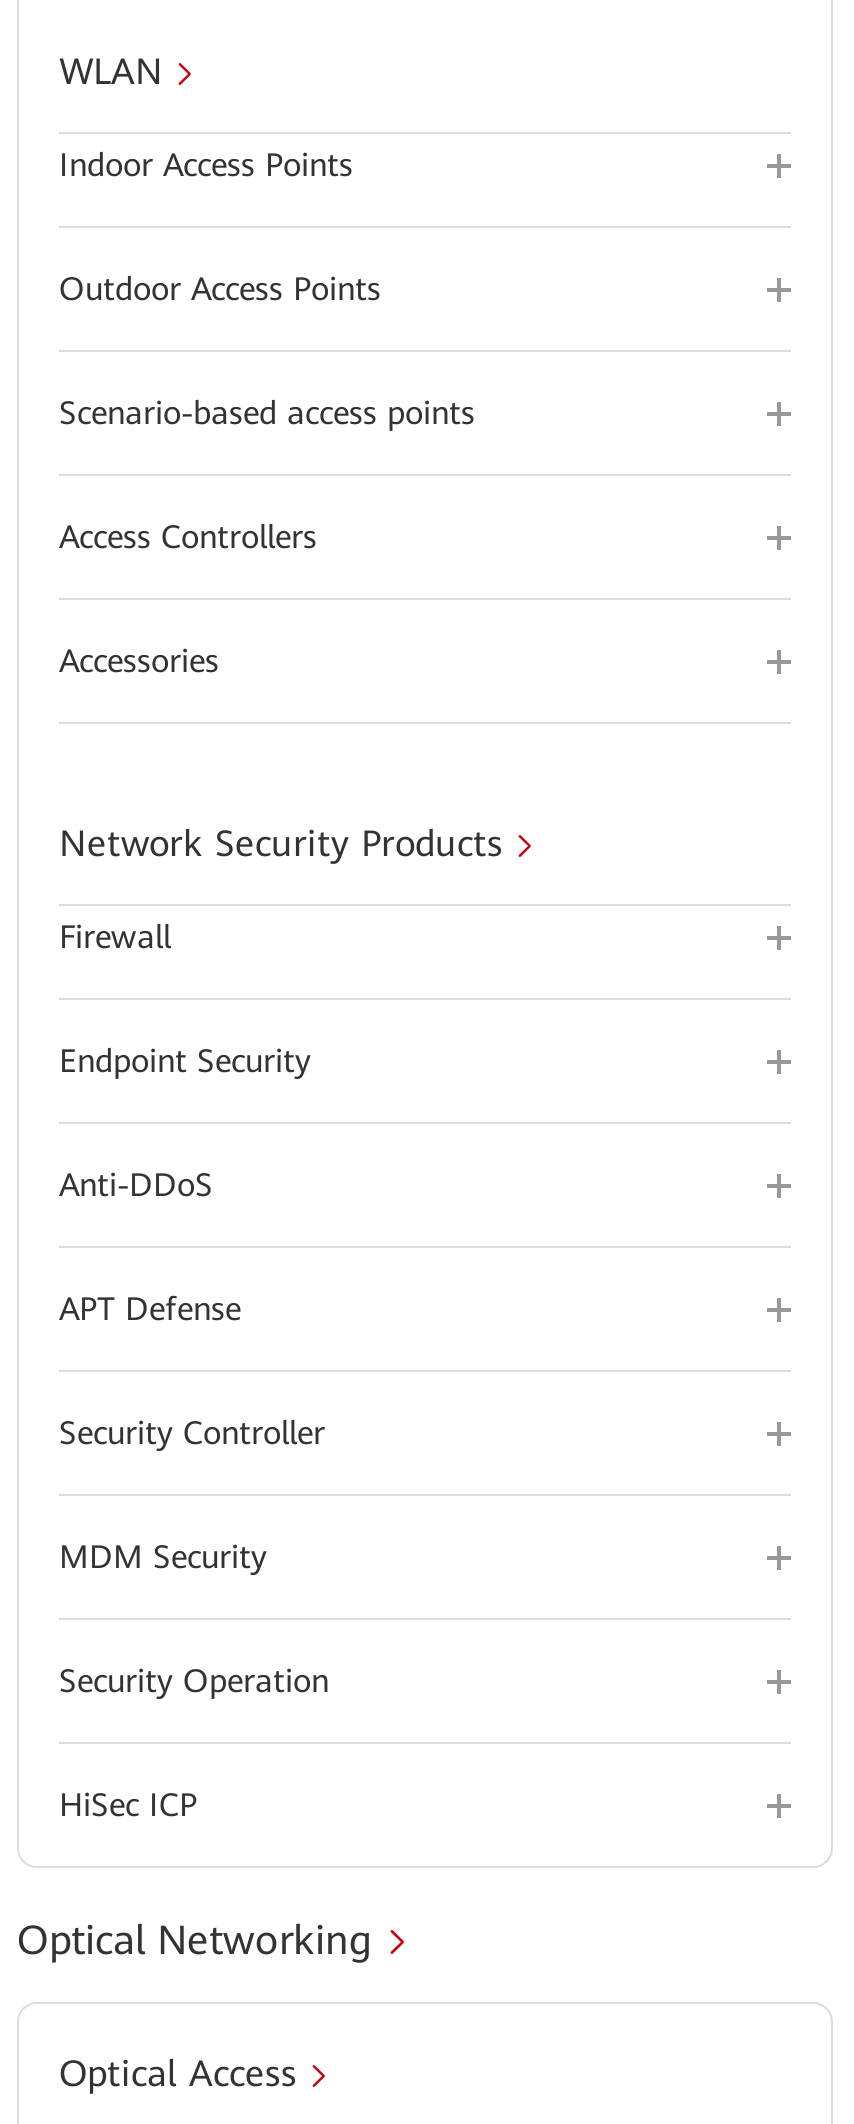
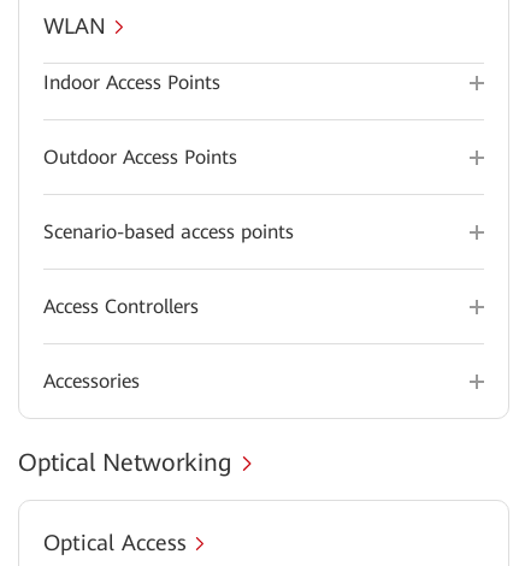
- Network Security Products
- Firewall
- Endpoint Security
- Anti-DDoS
- APT Defense
- Security Controller
- MDM Security
- Security Operation
- HiSec ICP
